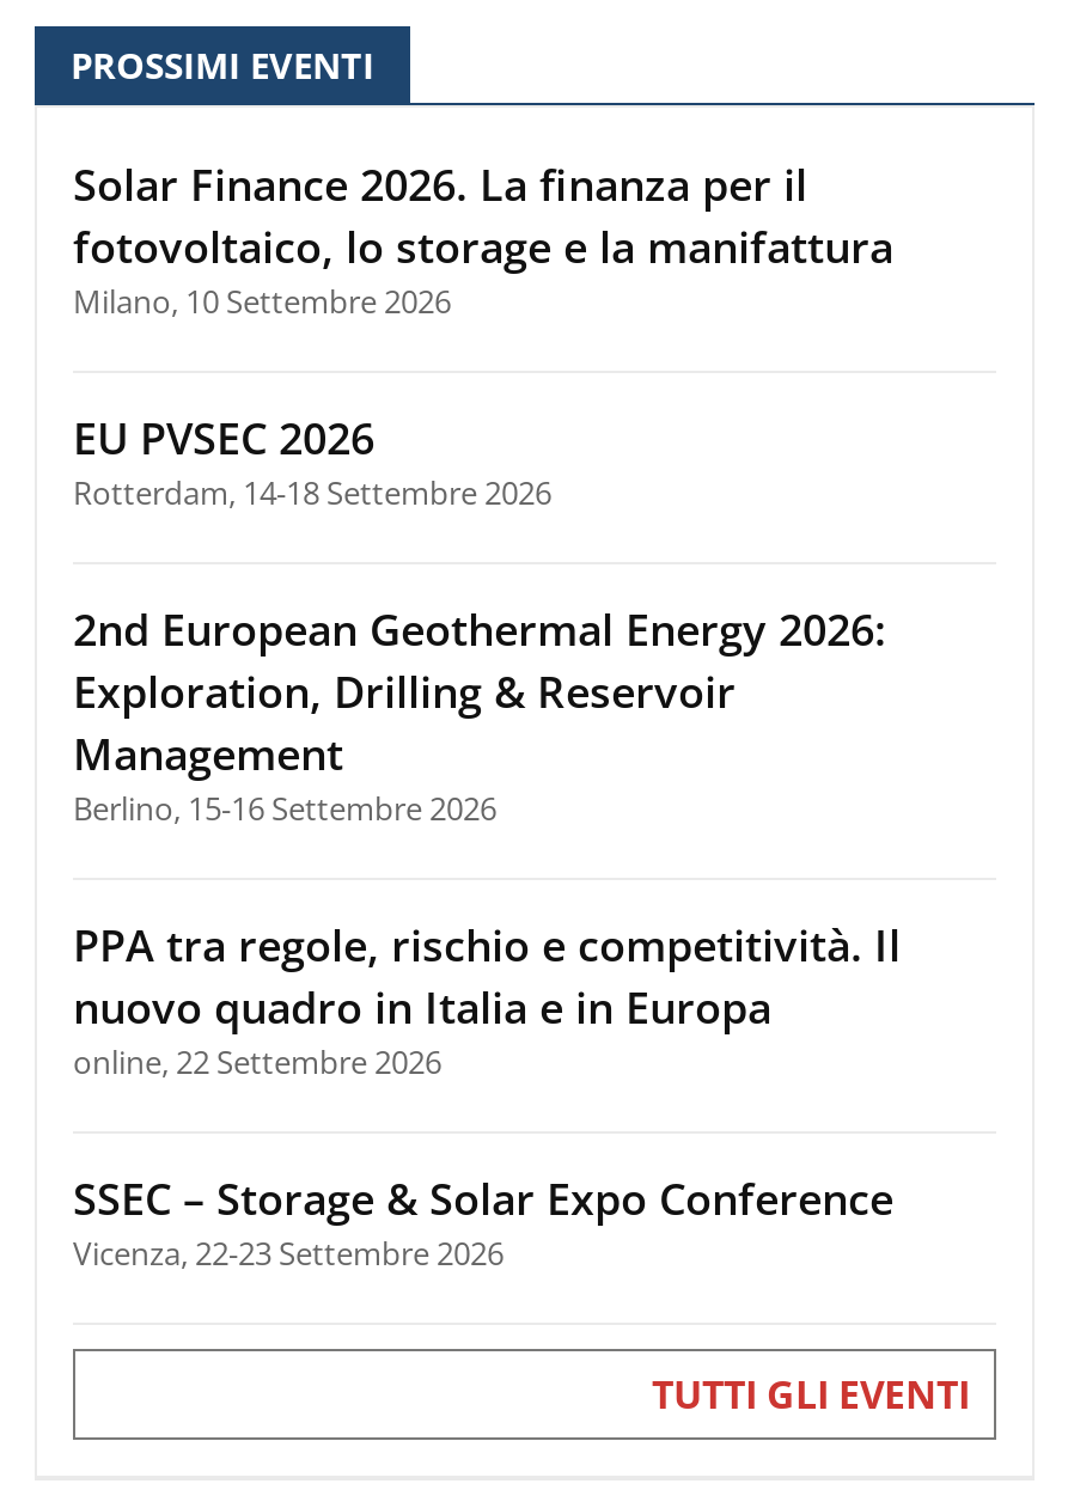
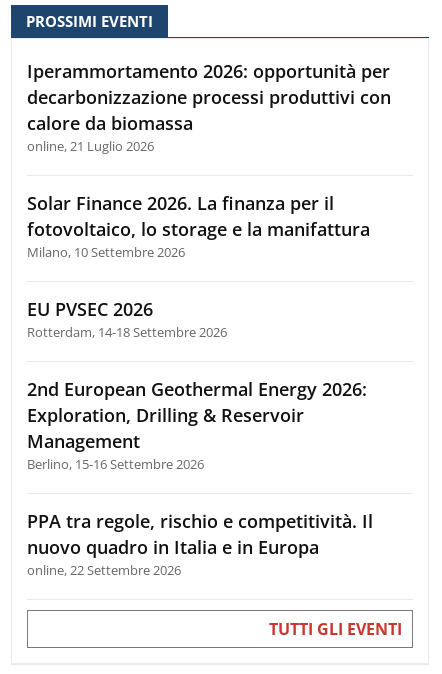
+ Iperammortamento 2026: opportunità per
+ decarbonizzazione processi produttivi con
+ calore da biomassa
+ online, 21 Luglio 2026

moved down: Solar Finance 2026. La finanza per il | fotovoltaico, lo storage e la manifattura | Milano, 10 Settembre 2026 | ... | nuovo quadro in Italia e in Europa | online, 22 Settembre 2026

- SSEC – Storage & Solar Expo Conference
- Vicenza, 22-23 Settembre 2026
